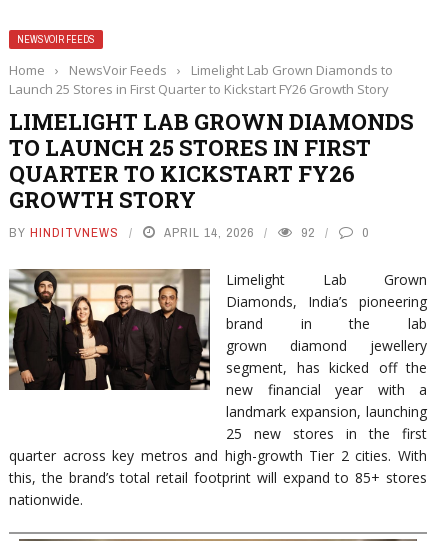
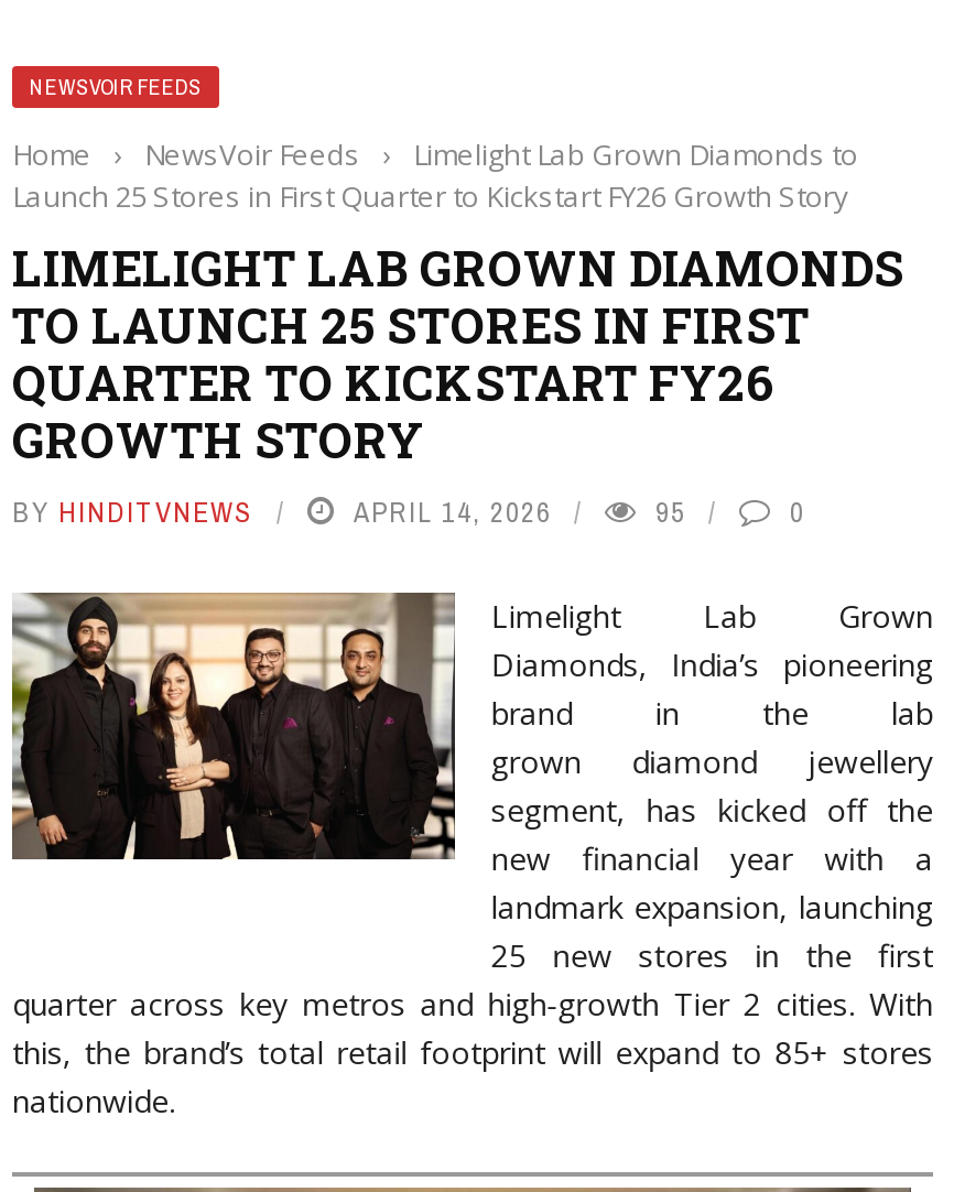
- 92
+ 95
